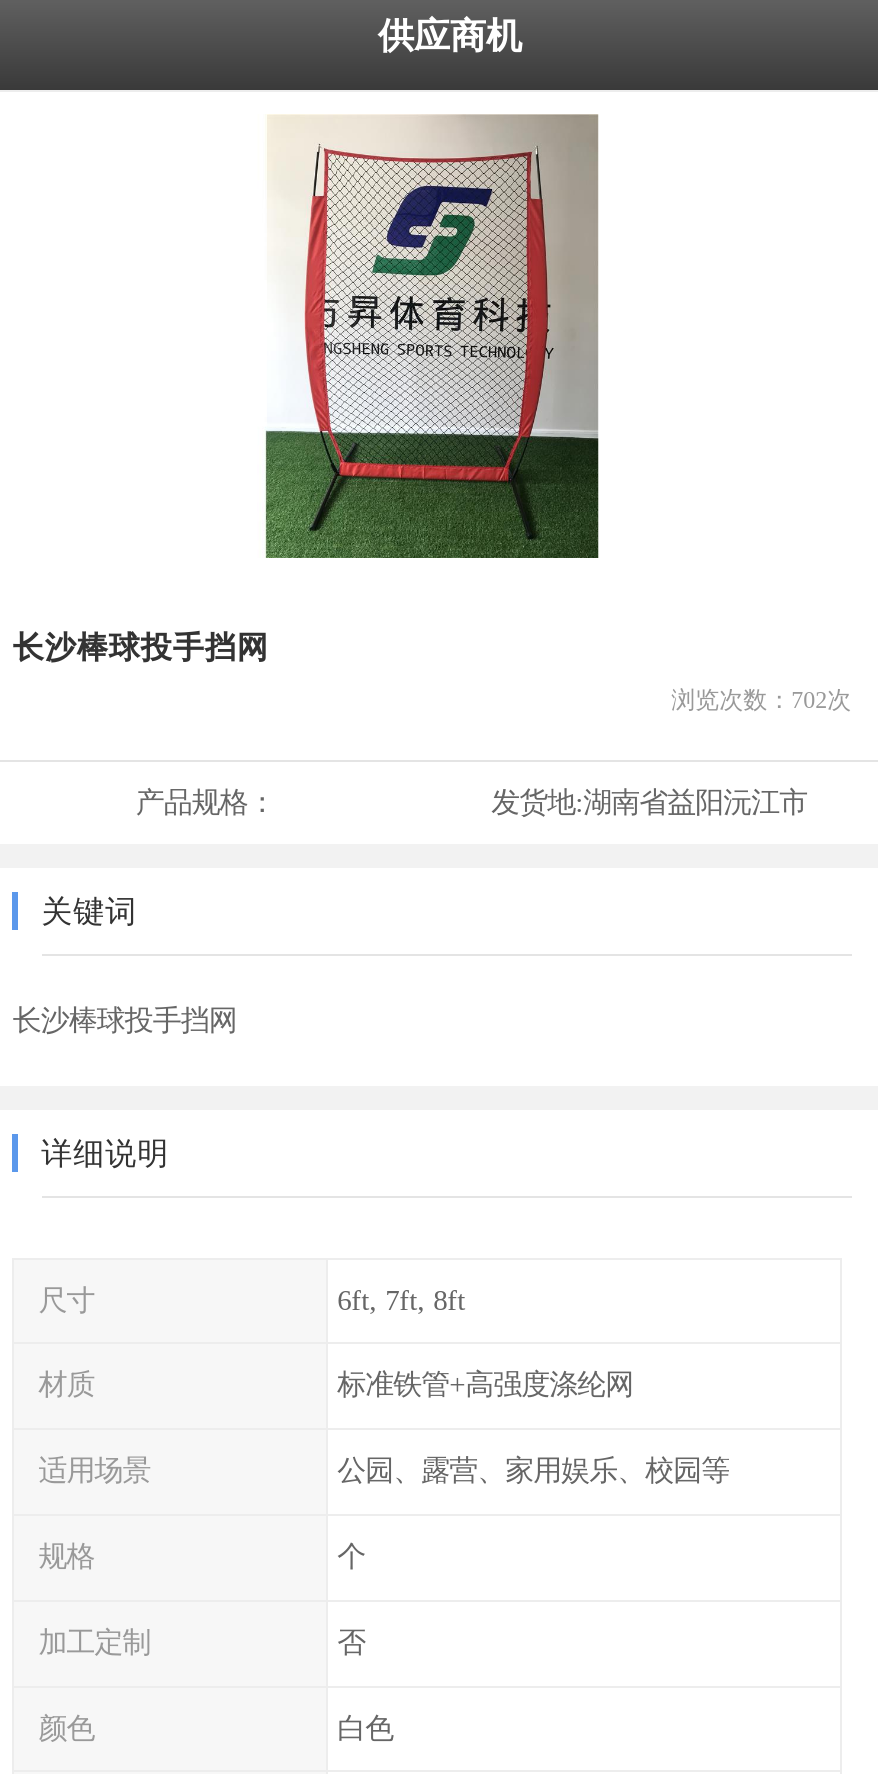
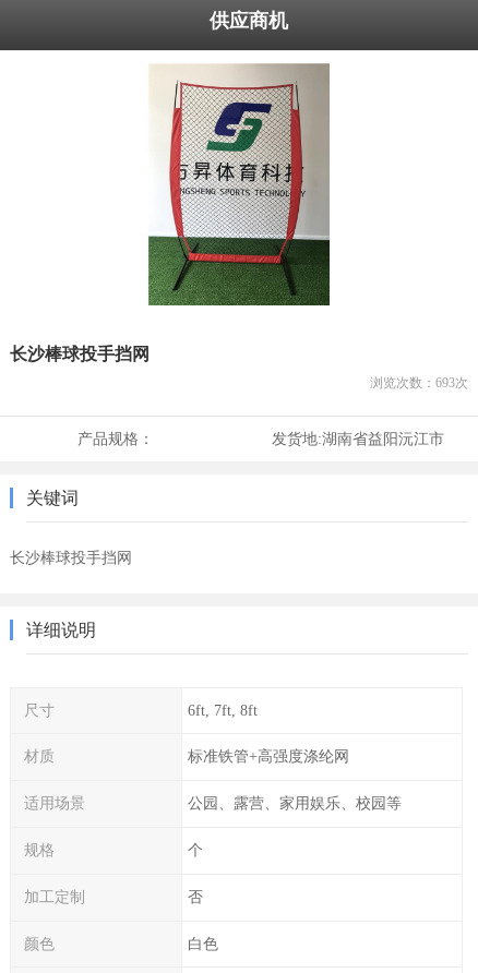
- 浏览次数：702次
+ 浏览次数：693次
